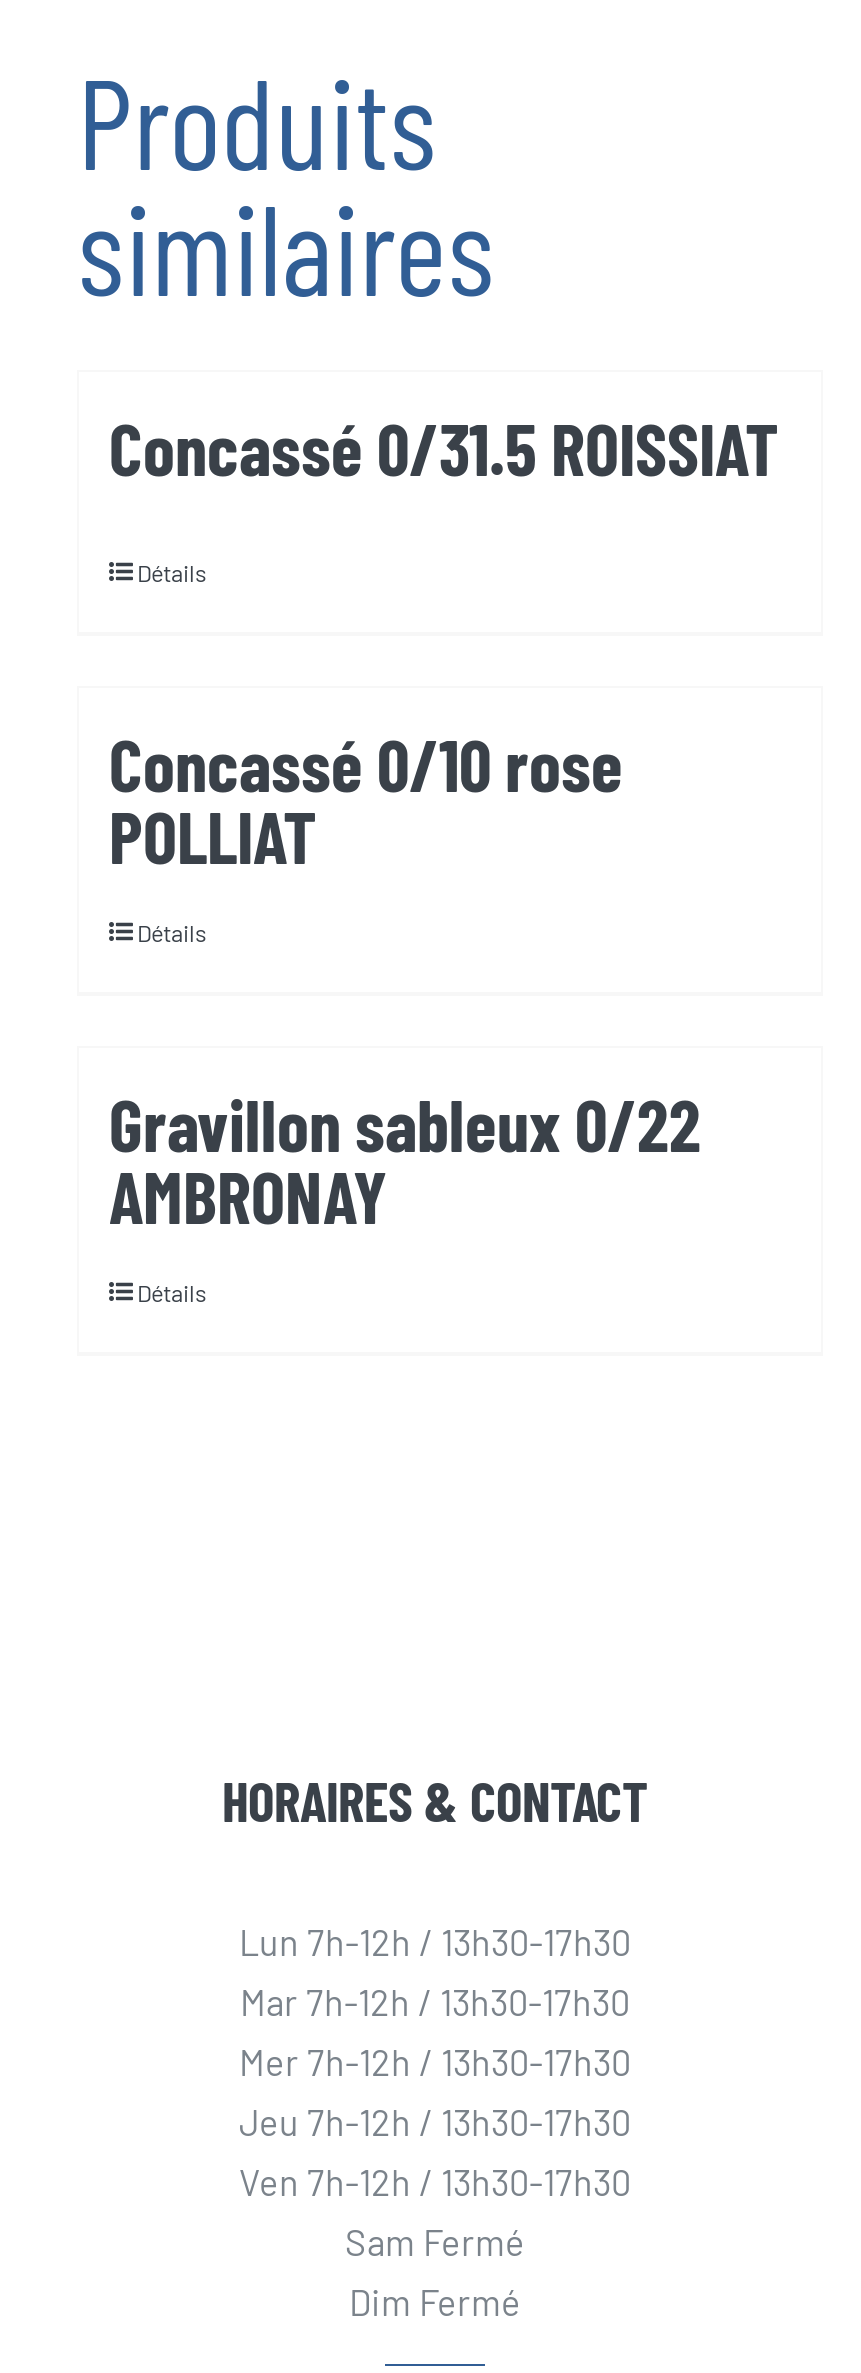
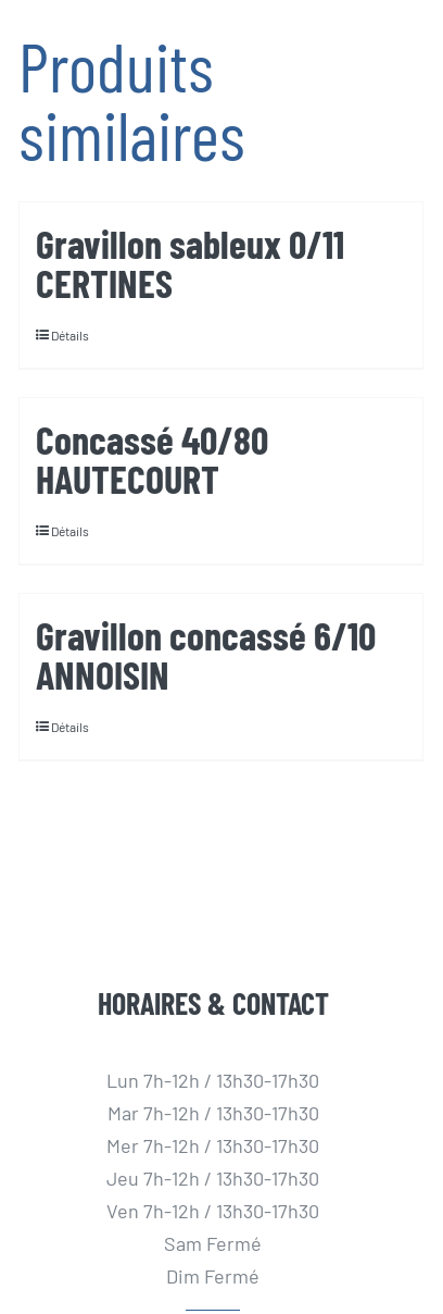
- Concassé 0/31.5 ROISSIAT
+ Gravillon sableux 0/11
+ CERTINES

- Concassé 0/10 rose
- POLLIAT
+ Concassé 40/80
+ HAUTECOURT

- Gravillon sableux 0/22
- AMBRONAY
+ Gravillon concassé 6/10
+ ANNOISIN
